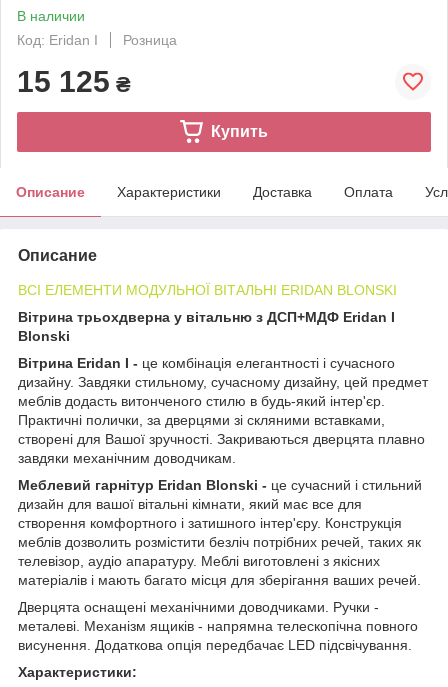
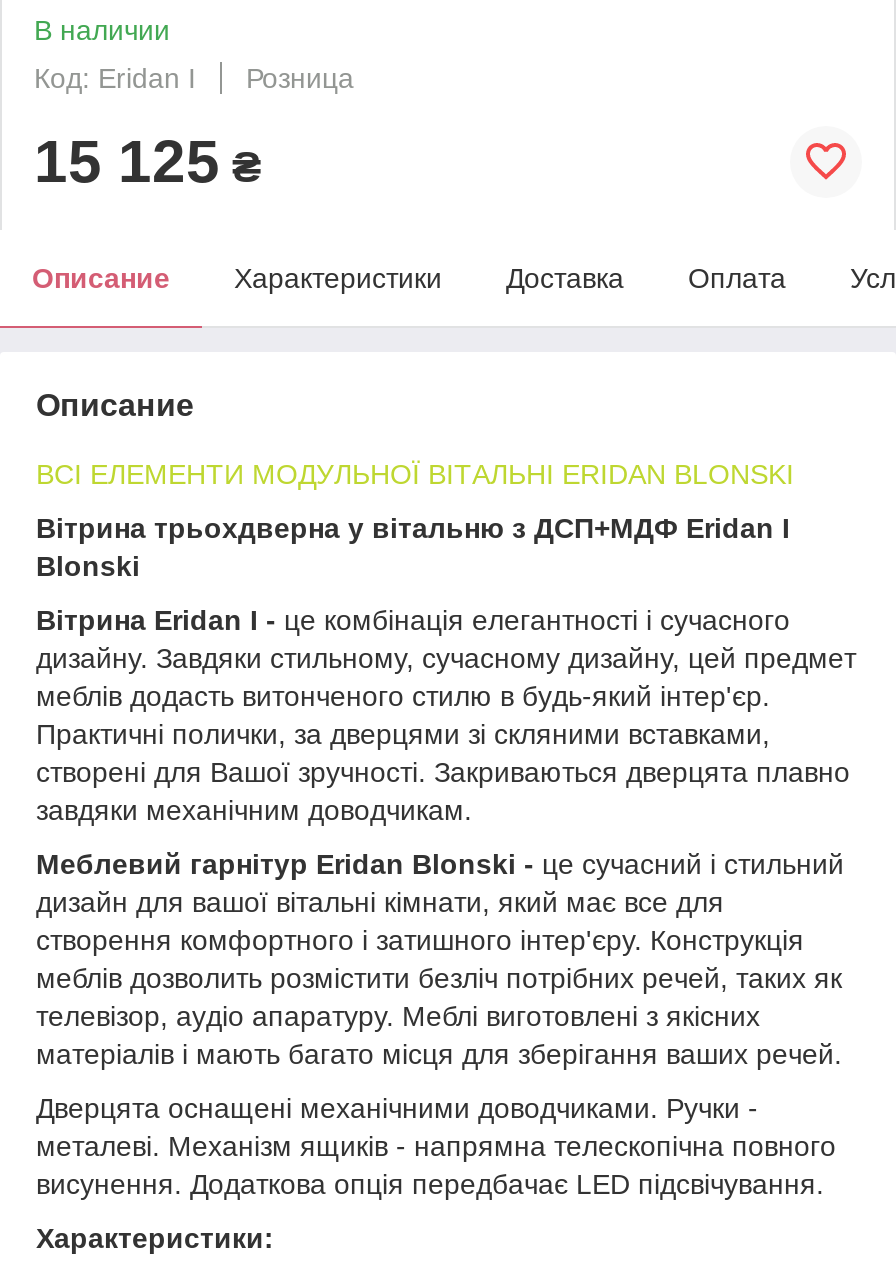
- Купить
